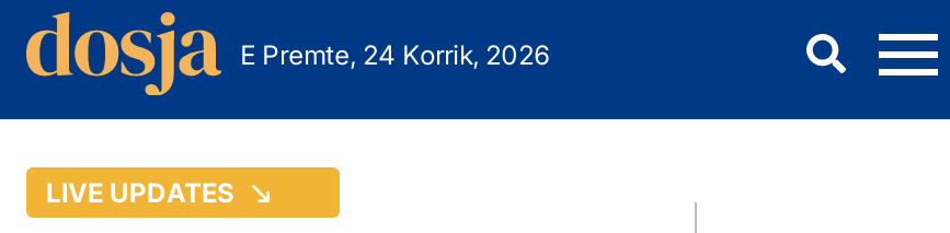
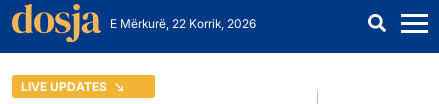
- E Premte, 24 Korrik, 2026
+ E Mërkurë, 22 Korrik, 2026
